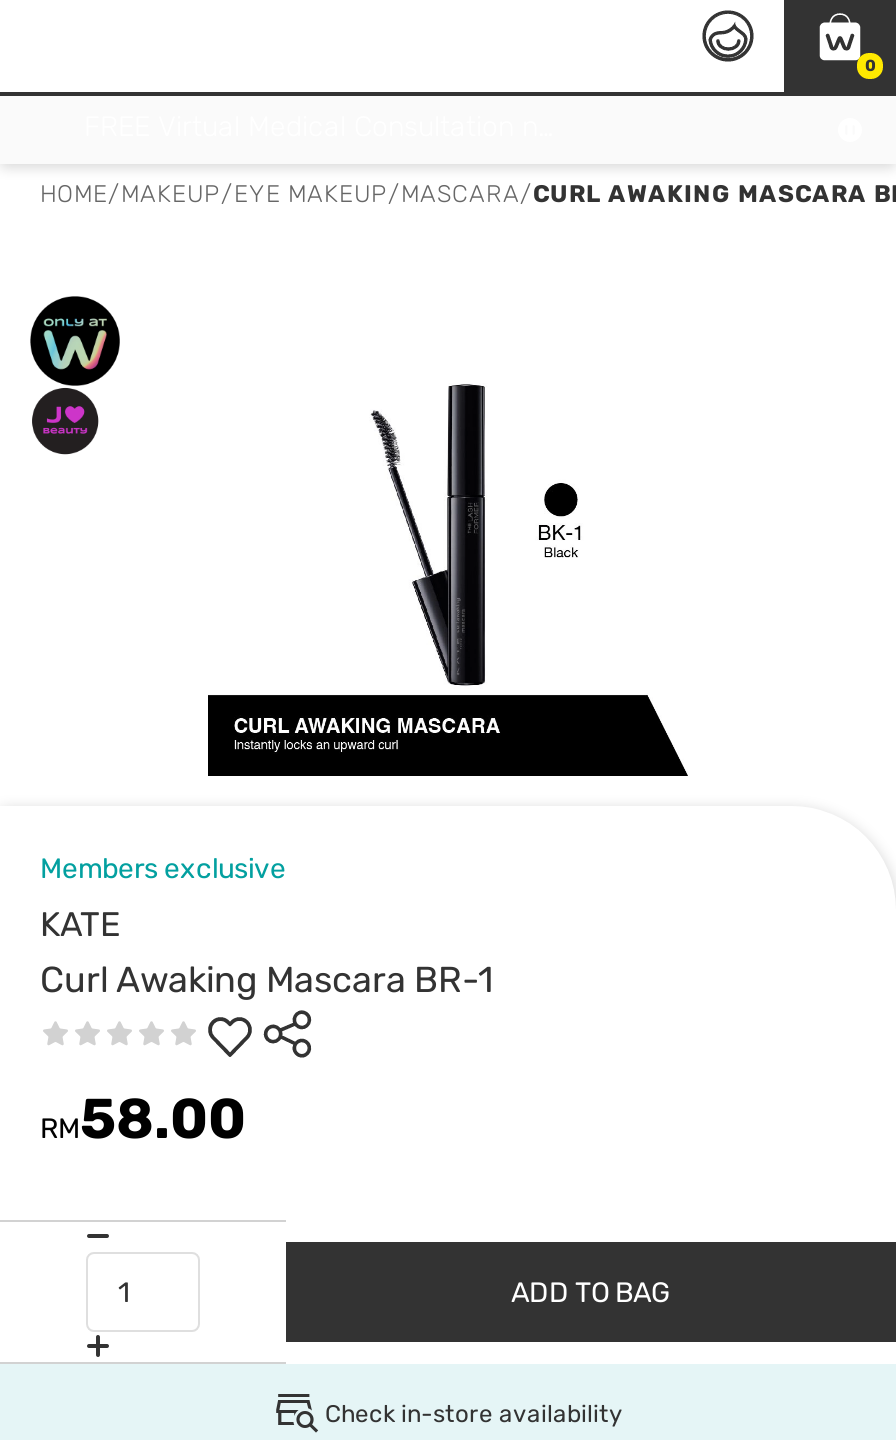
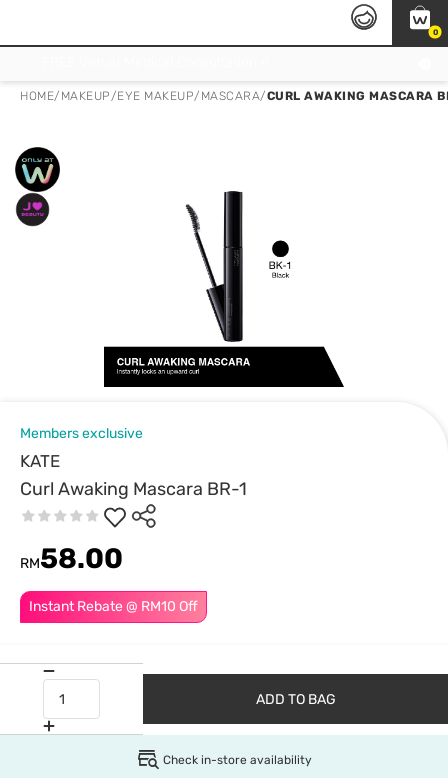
+ Instant Rebate @ RM10 Off
